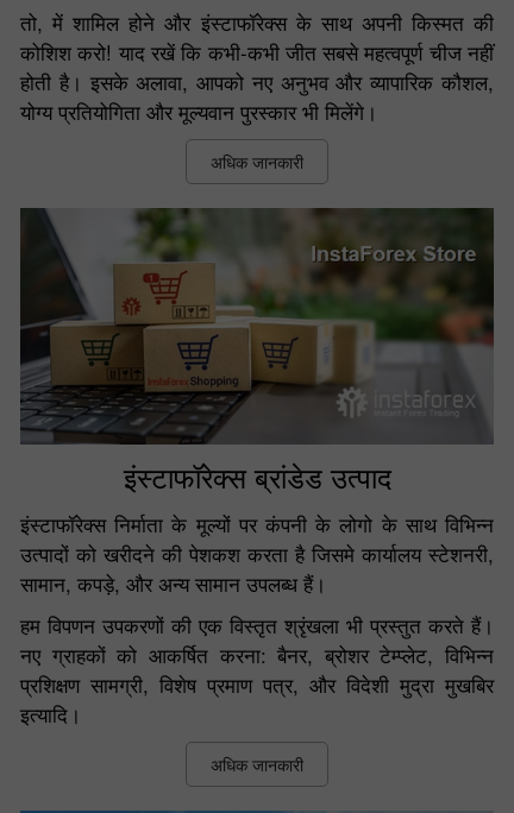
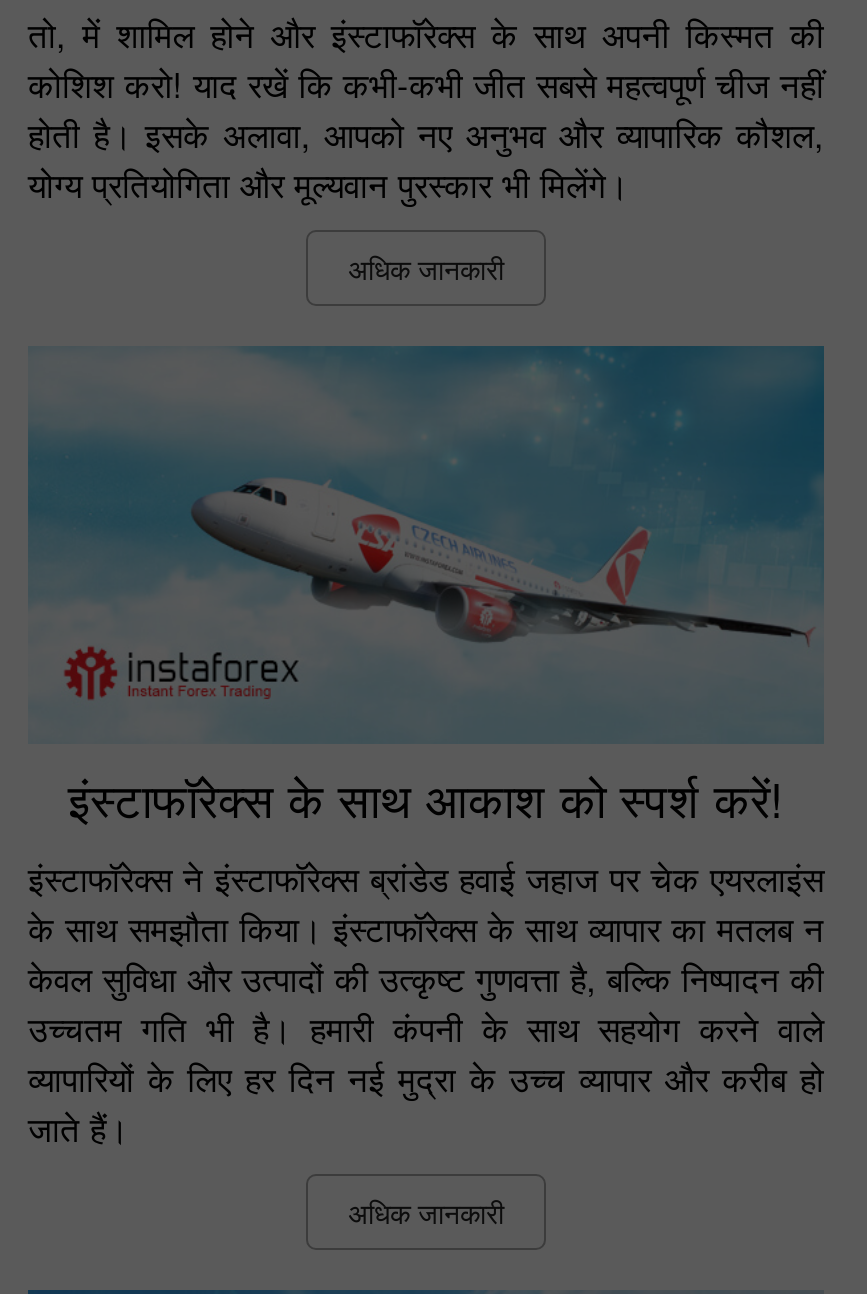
- [image]
- इंस्टाफॉरेक्स ब्रांडेड उत्पाद
- इंस्टाफॉरेक्स निर्माता के मूल्यों पर कंपनी के लोगो के साथ विभिन्न
- उत्पादों को खरीदने की पेशकश करता है जिसमे कार्यालय स्टेशनरी,
- सामान, कपड़े, और अन्य सामान उपलब्ध हैं।
- हम विपणन उपकरणों की एक विस्तृत श्रृंखला भी प्रस्तुत करते हैं।
- नए ग्राहकों को आकर्षित करना: बैनर, ब्रोशर टेम्प्लेट, विभिन्न
- प्रशिक्षण सामग्री, विशेष प्रमाण पत्र, और विदेशी मुद्रा मुखबिर
- इत्यादि।
+ [image]
+ इंस्टाफॉरेक्स के साथ आकाश को स्पर्श करें!
+ इंस्टाफॉरेक्स ने इंस्टाफॉरेक्स ब्रांडेड हवाई जहाज पर चेक एयरलाइंस
+ के साथ समझौता किया। इंस्टाफॉरेक्स के साथ व्यापार का मतलब न
+ केवल सुविधा और उत्पादों की उत्कृष्ट गुणवत्ता है, बल्कि निष्पादन की
+ उच्चतम गति भी है। हमारी कंपनी के साथ सहयोग करने वाले
+ व्यापारियों के लिए हर दिन नई मुद्रा के उच्च व्यापार और करीब हो
+ जाते हैं।
